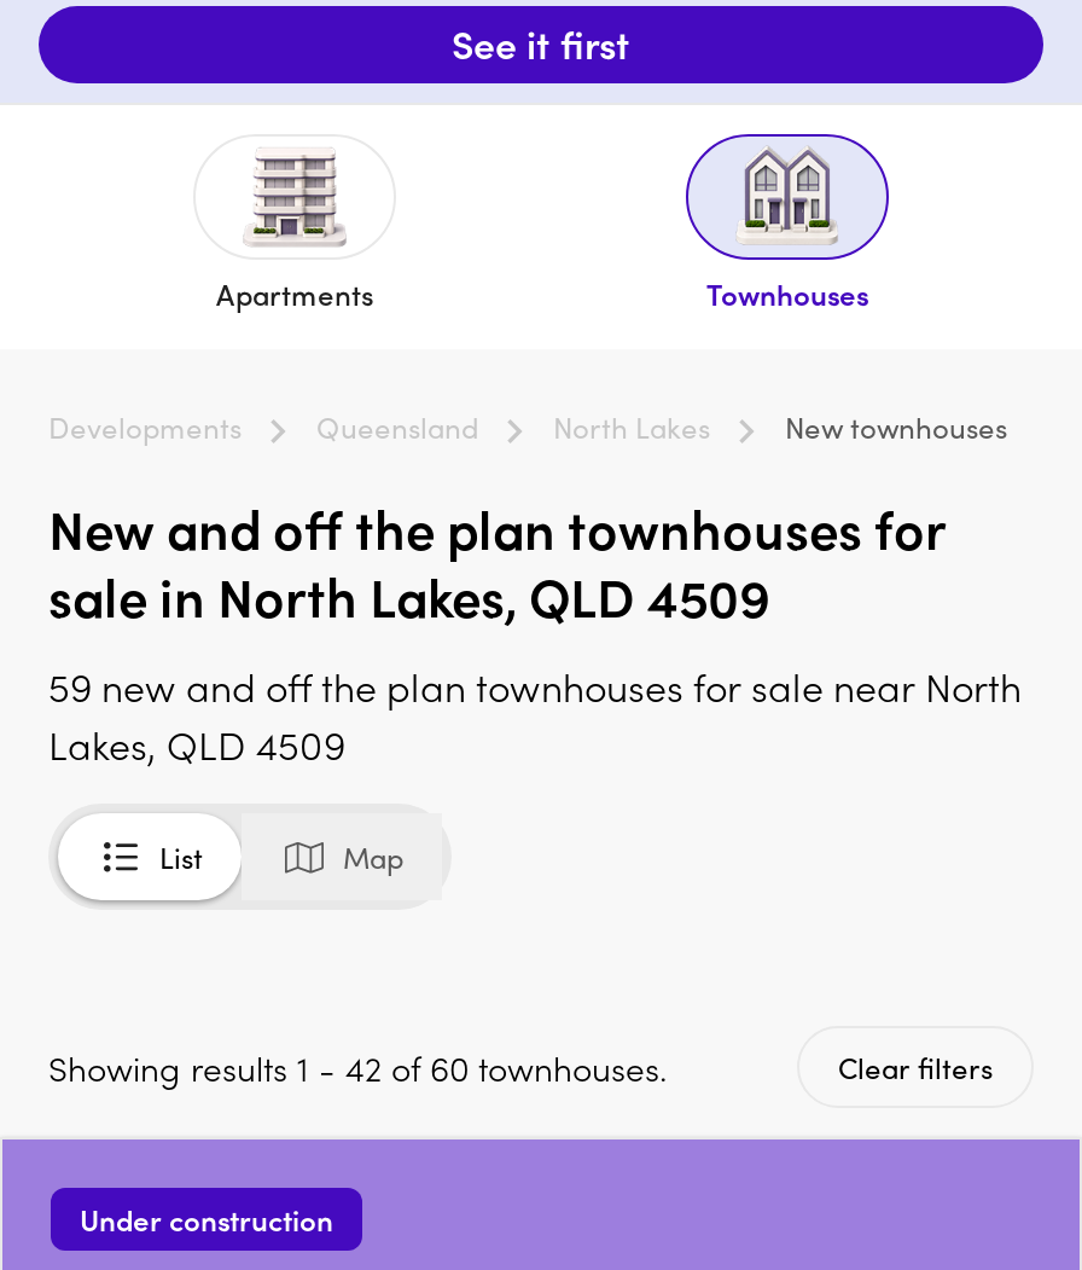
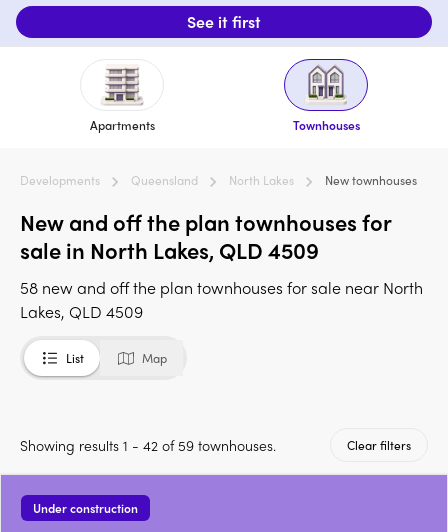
- 59 new and off the plan townhouses for sale near North
+ 58 new and off the plan townhouses for sale near North

- Showing results 1 - 42 of 60 townhouses.
+ Showing results 1 - 42 of 59 townhouses.
